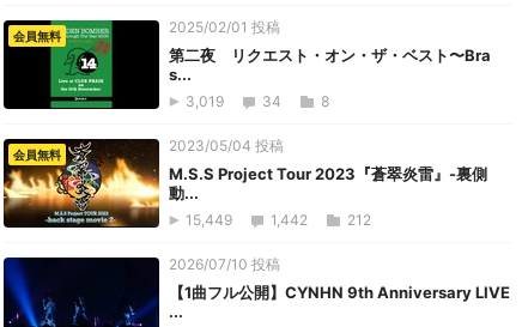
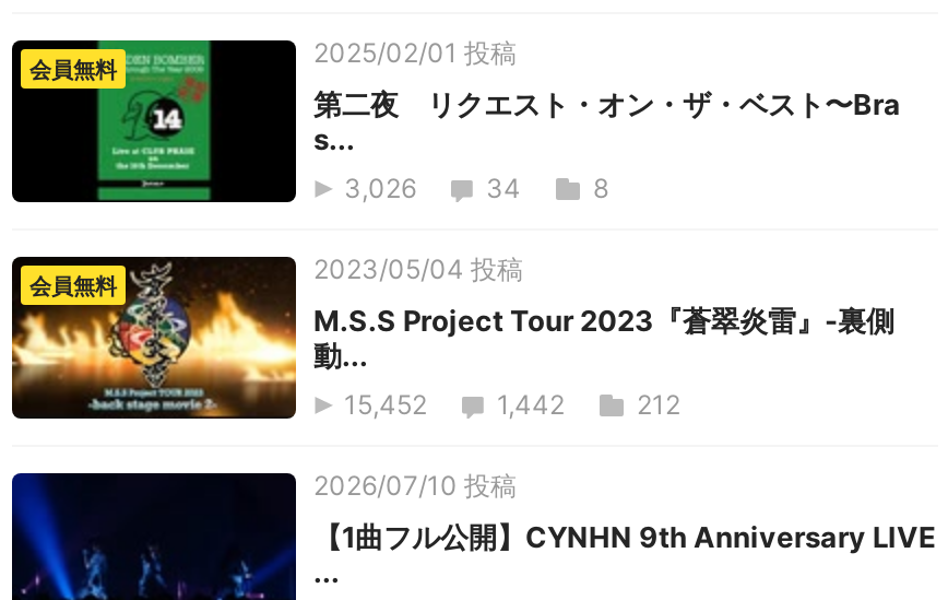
- 3,019
+ 3,026

- 15,449
+ 15,452
